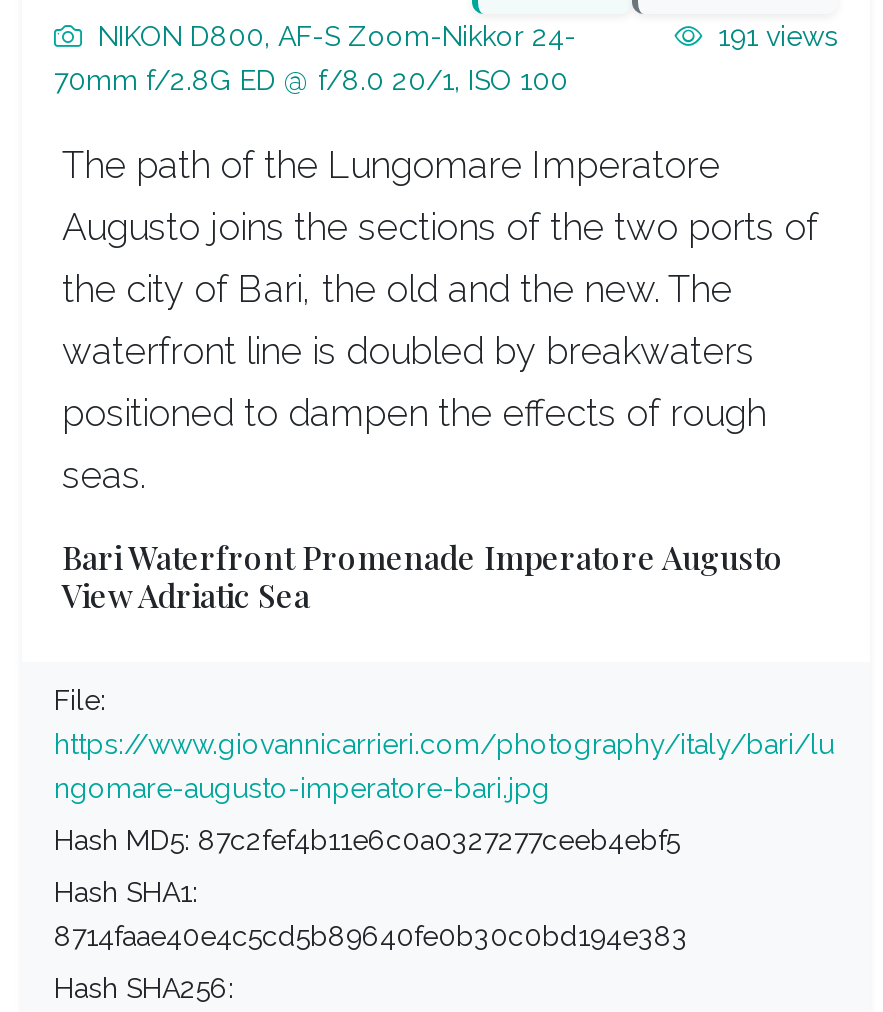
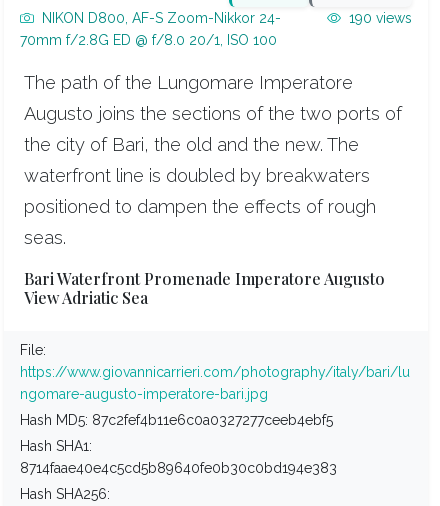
- 191 views
+ 190 views
